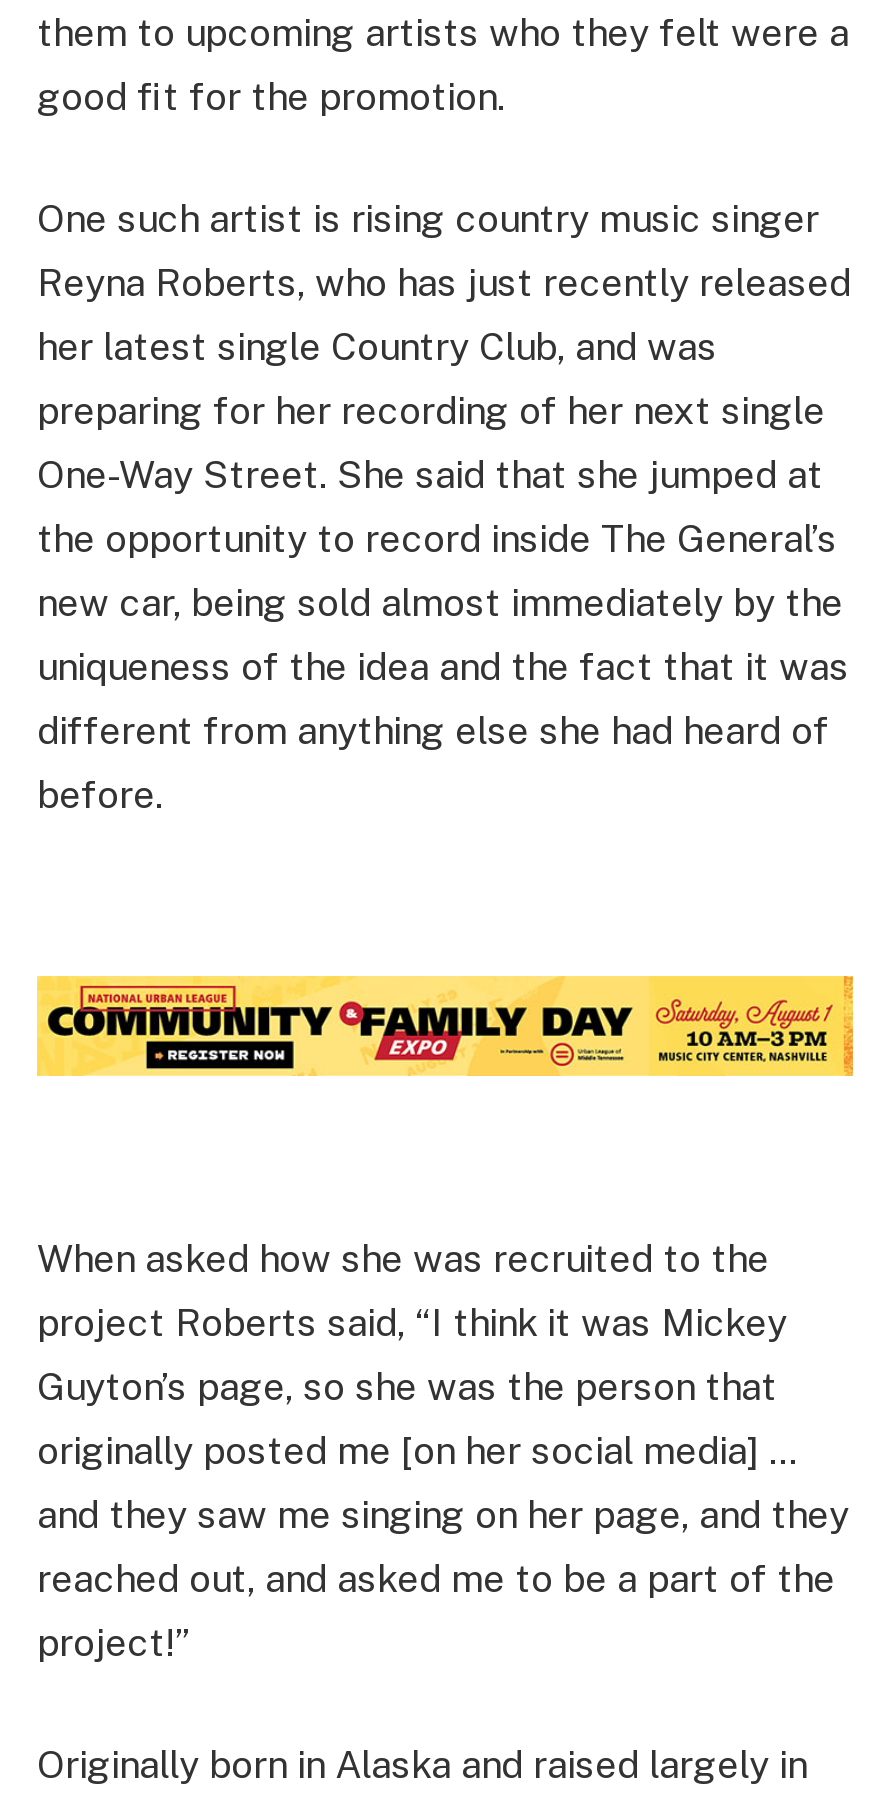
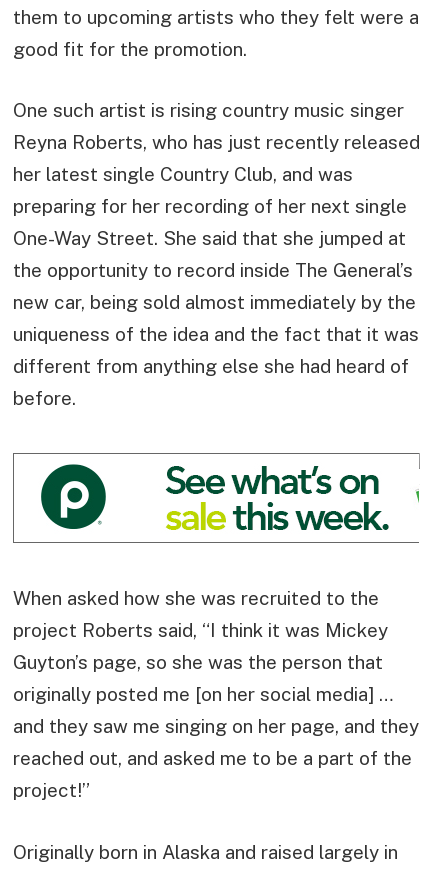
- [image]
+ [image]
